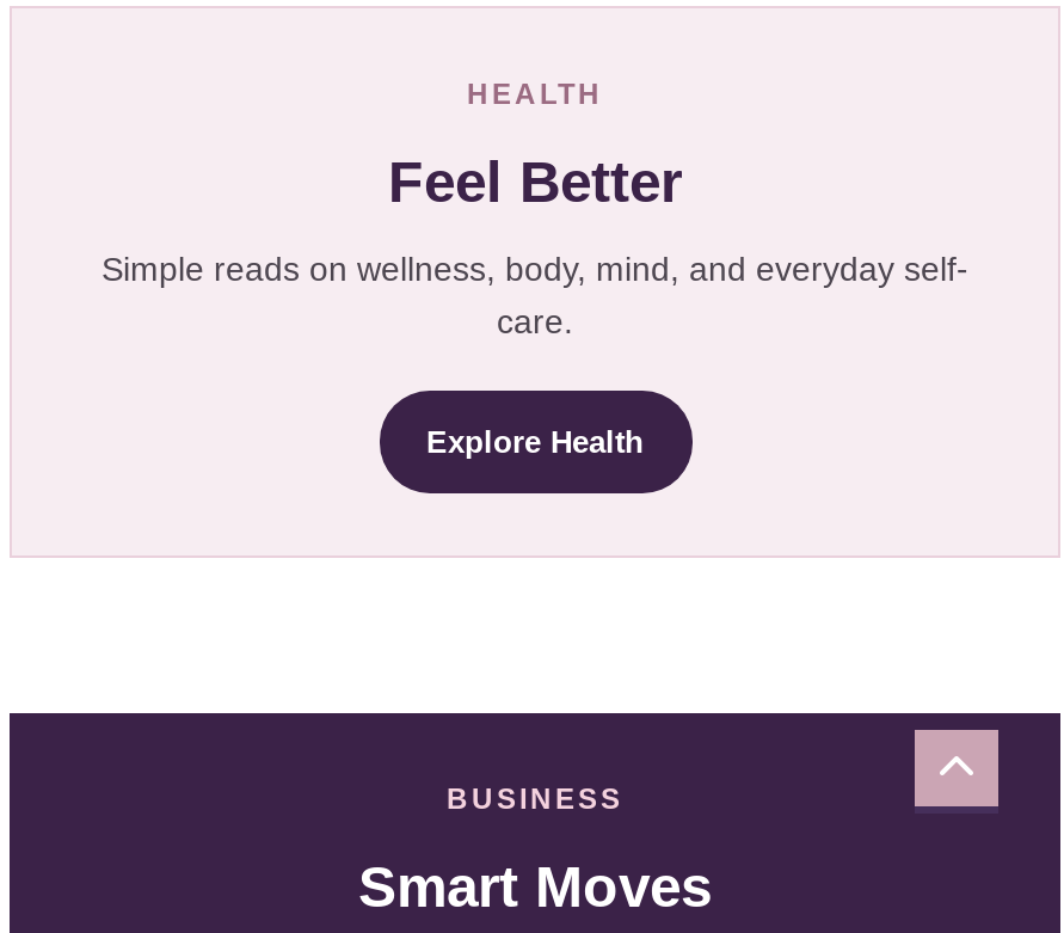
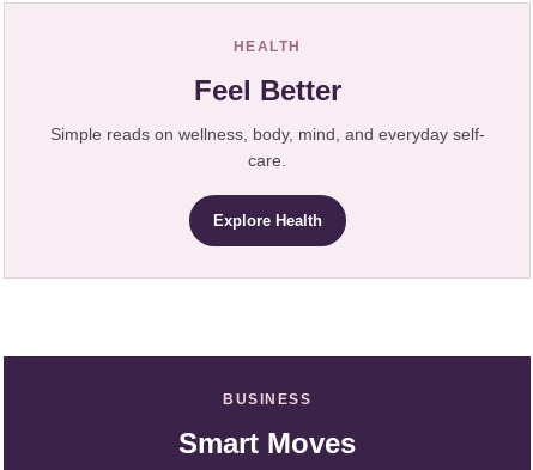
- [image]
